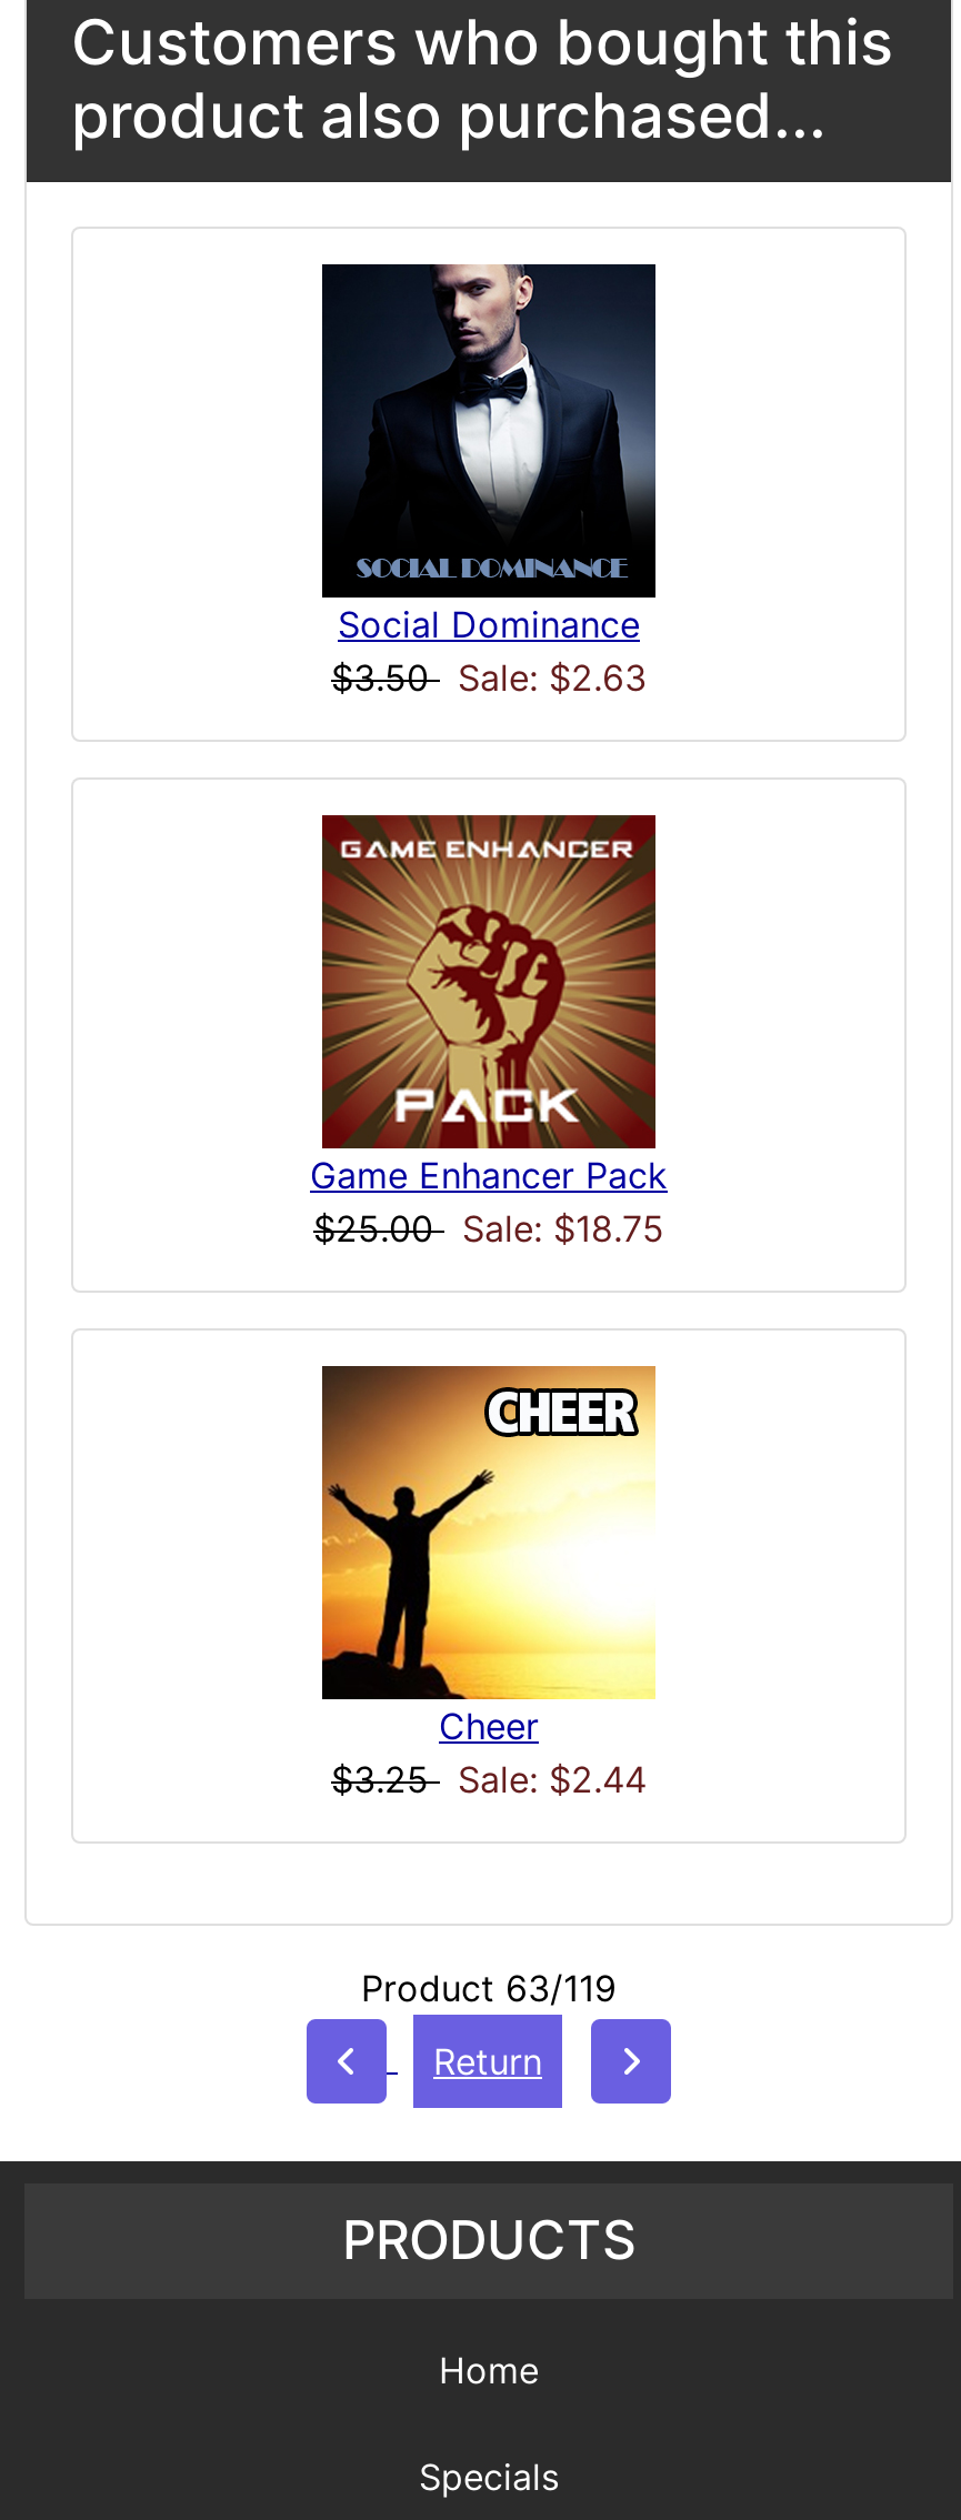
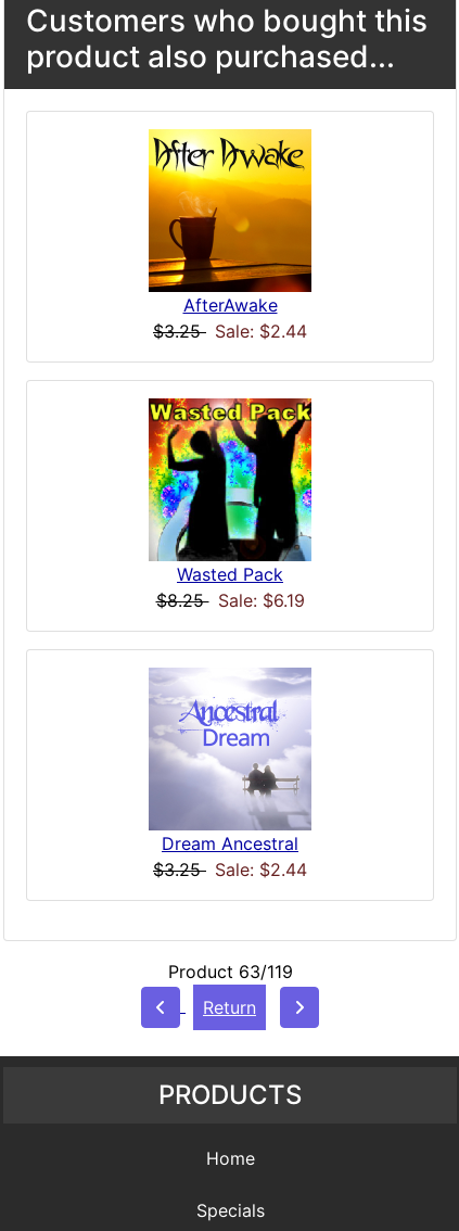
- [image]
- Social Dominance
- $3.50 Sale: $2.63
+ [image]
+ AfterAwake
+ $3.25 Sale: $2.44

- [image]
- Game Enhancer Pack
- $25.00 Sale: $18.75
+ [image]
+ Wasted Pack
+ $8.25 Sale: $6.19

- [image]
- Cheer
+ [image]
+ Dream Ancestral
